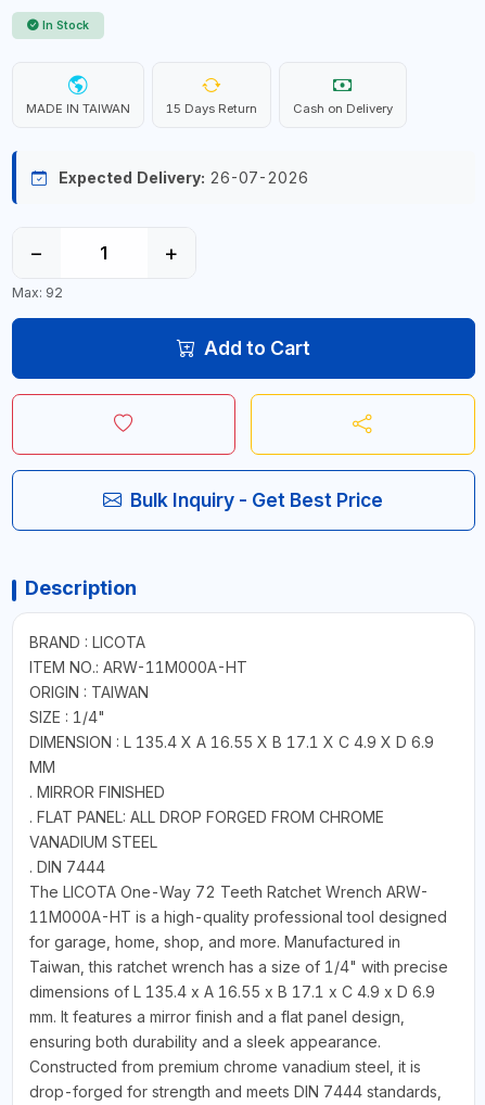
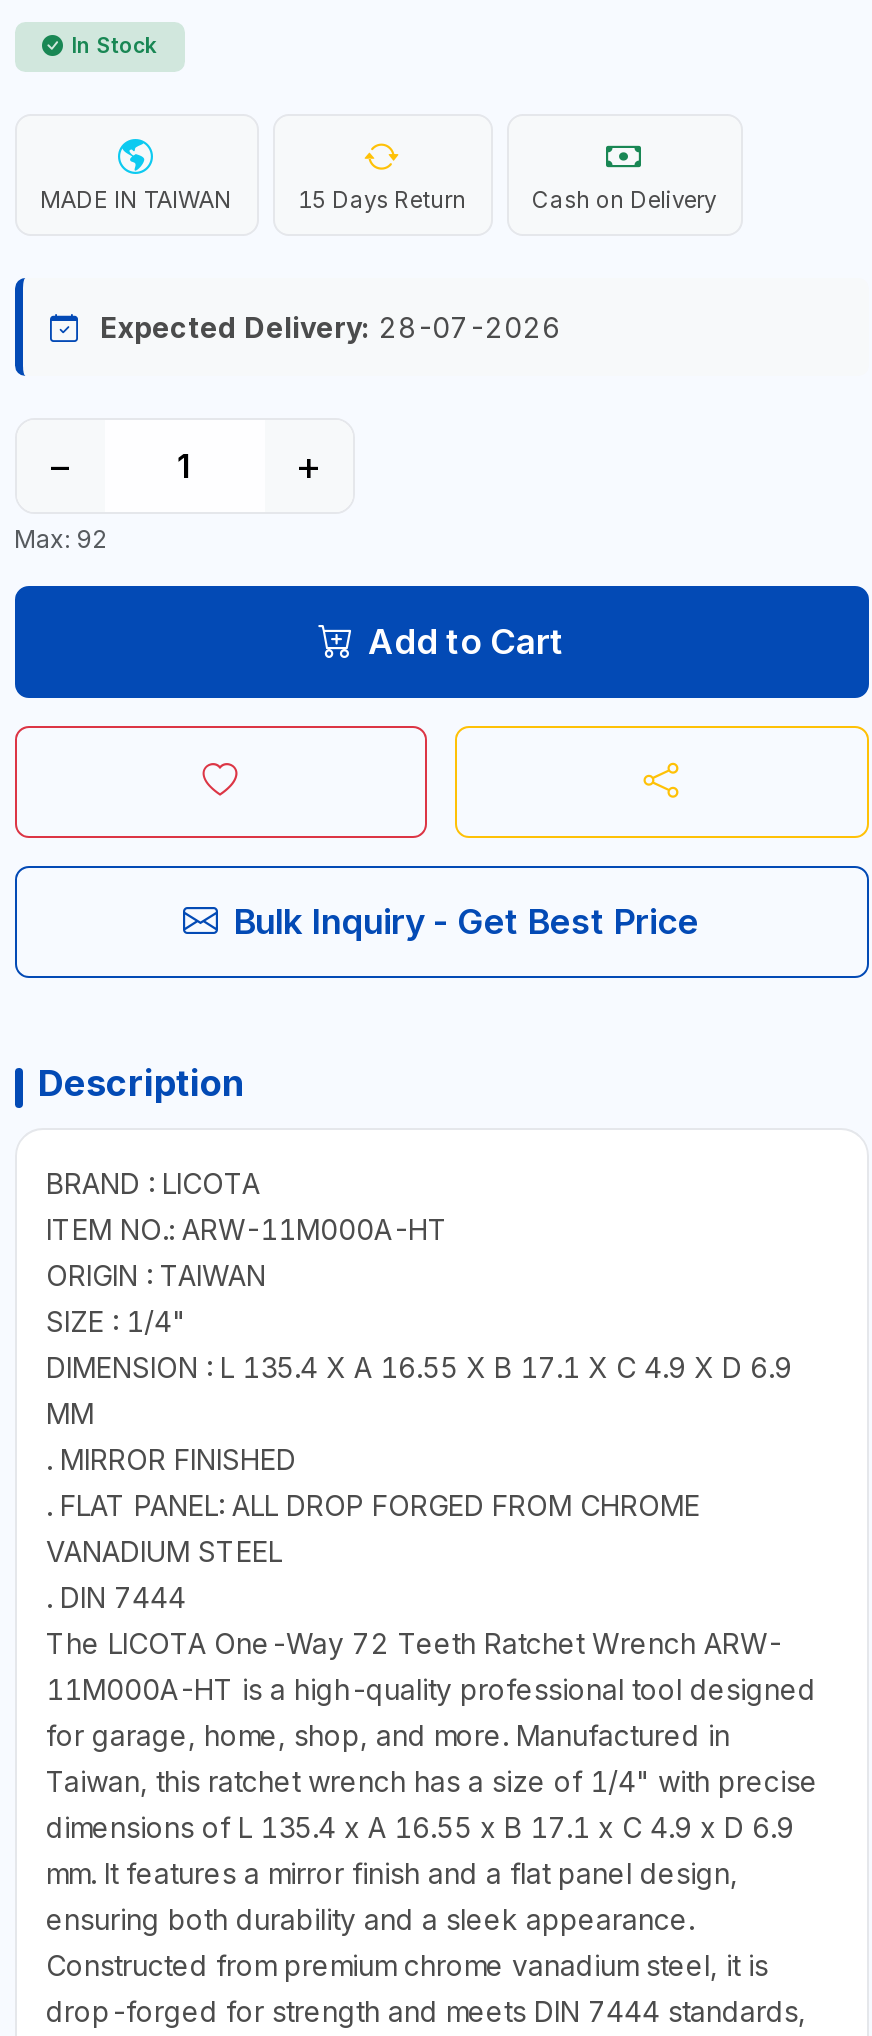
- Expected Delivery: 26-07-2026
+ Expected Delivery: 28-07-2026
